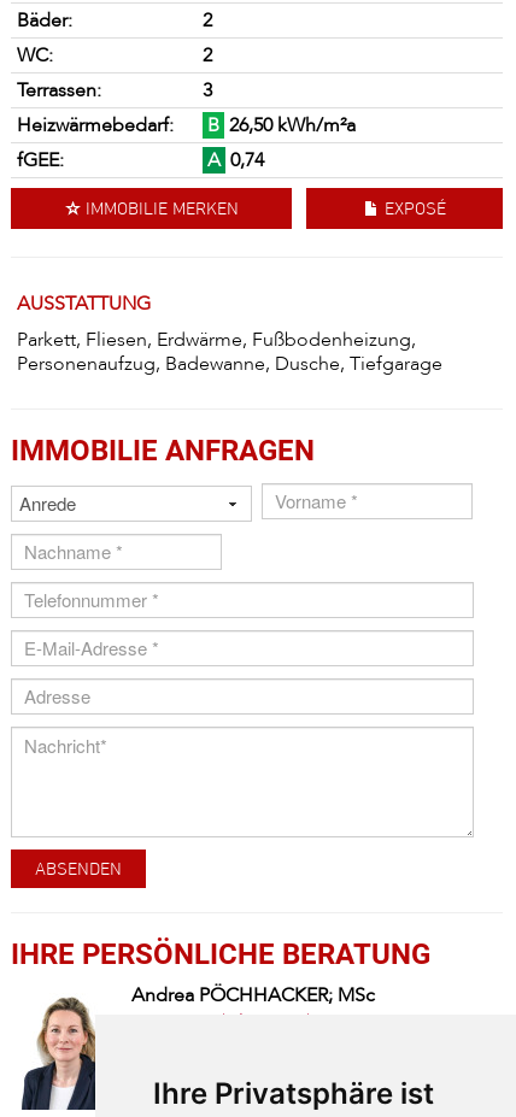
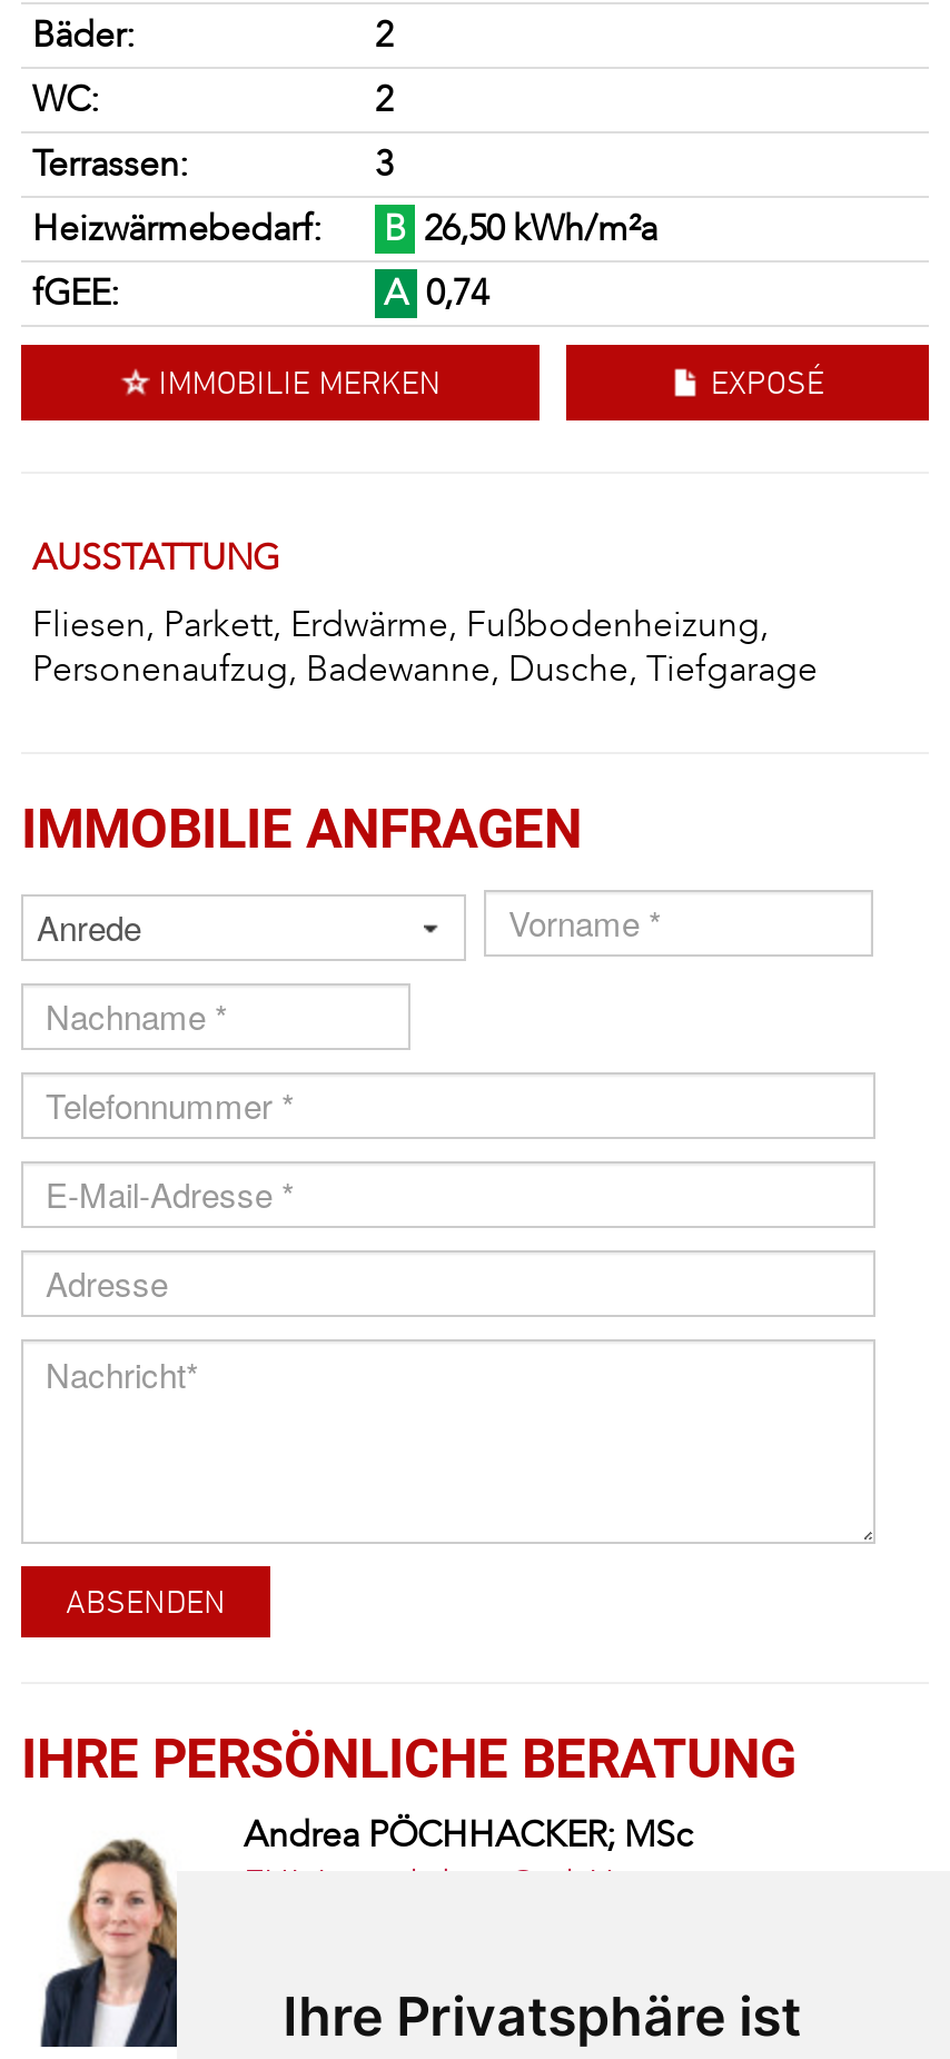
- Parkett, Fliesen, Erdwärme, Fußbodenheizung,
+ Fliesen, Parkett, Erdwärme, Fußbodenheizung,
